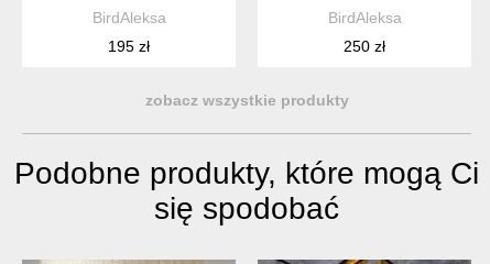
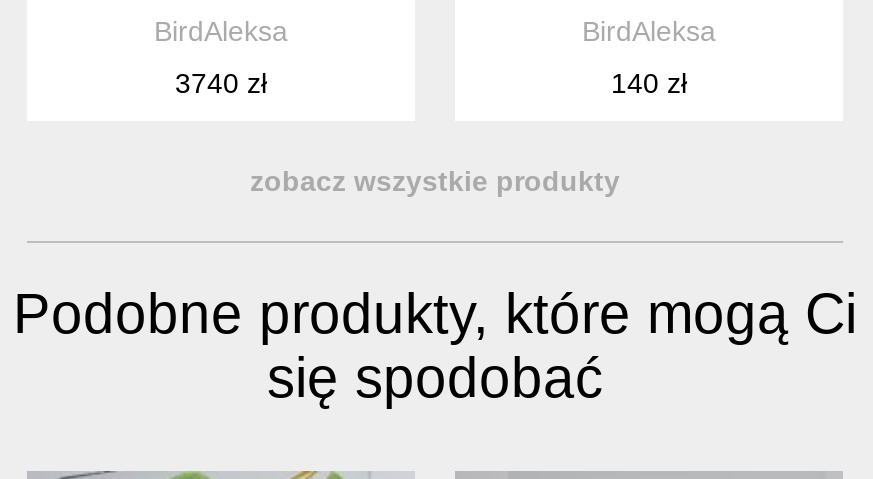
- 195 zł
+ 3740 zł

- 250 zł
+ 140 zł
